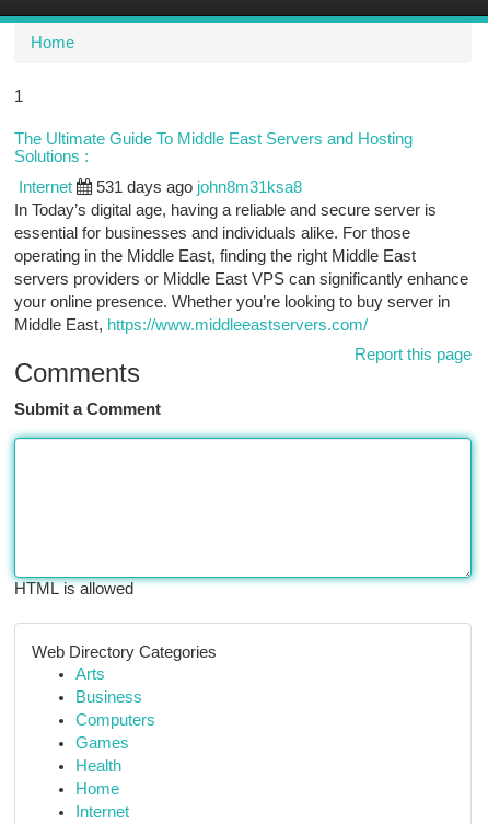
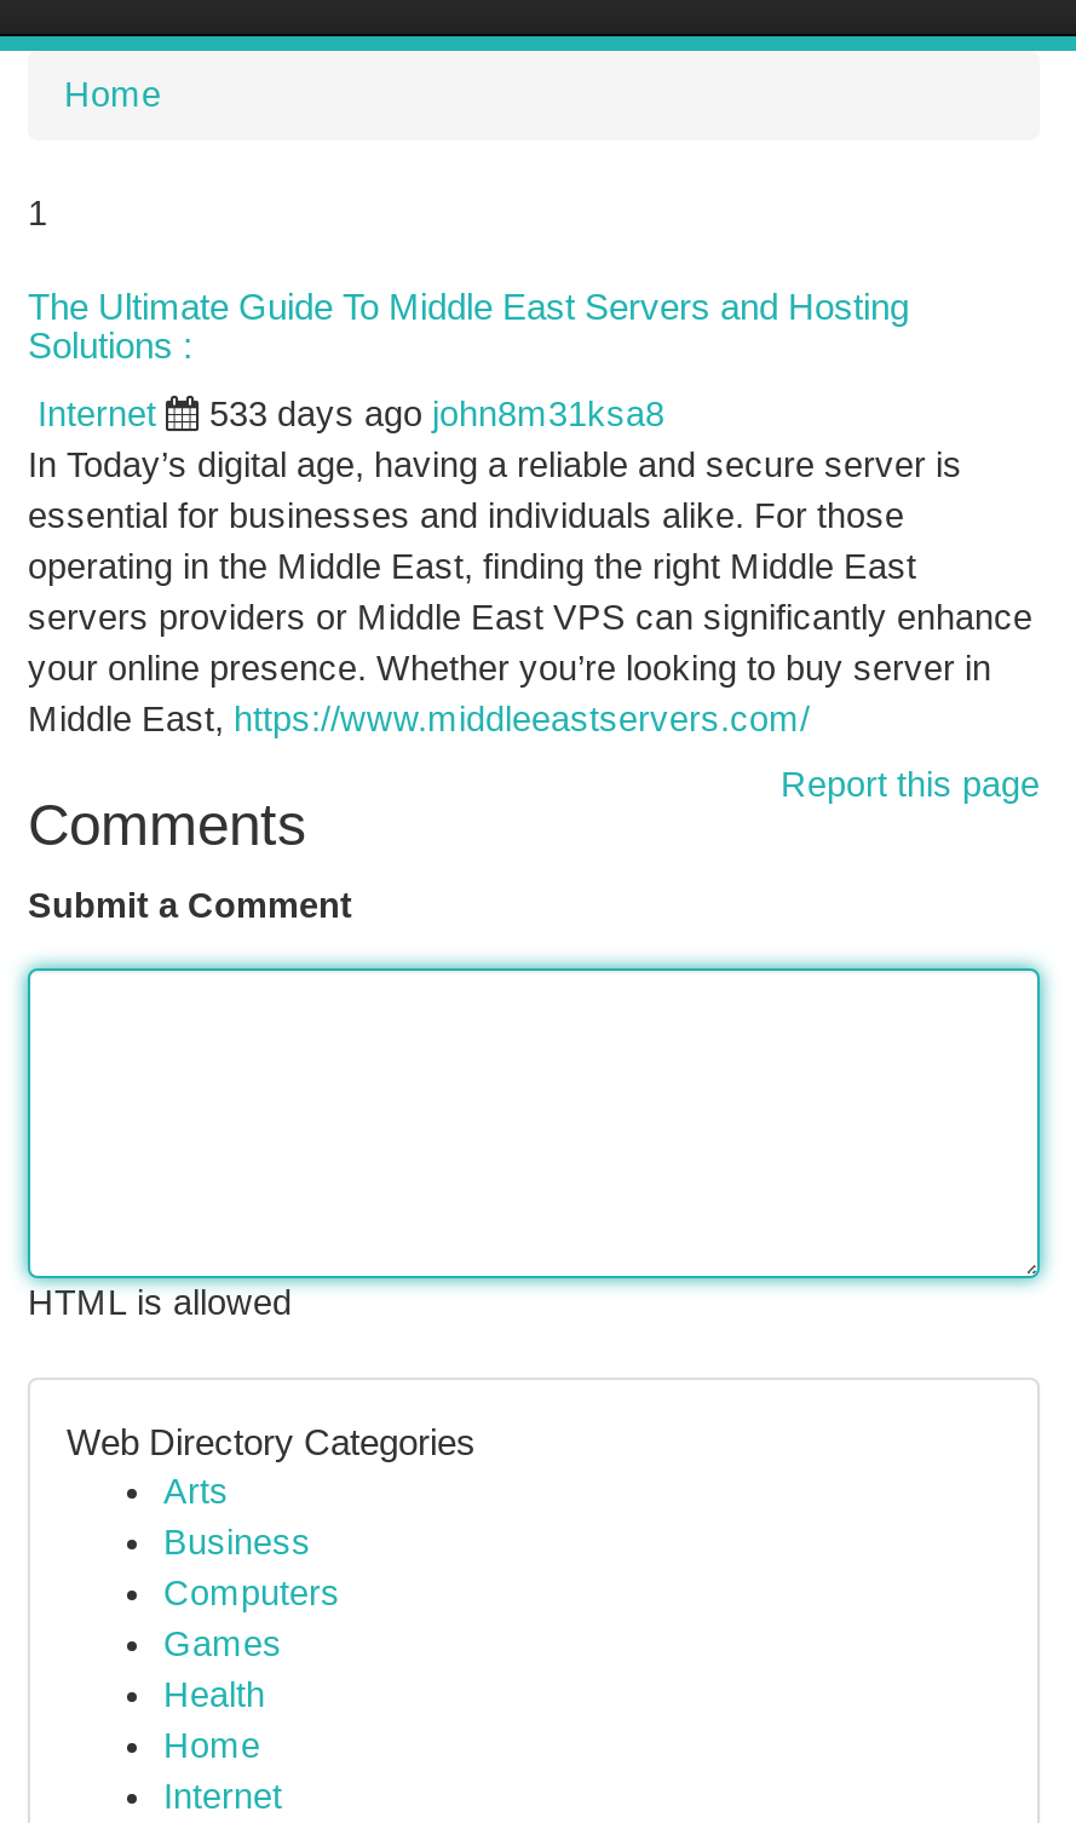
- 531 days ago john8m31ksa8
+ 533 days ago john8m31ksa8
